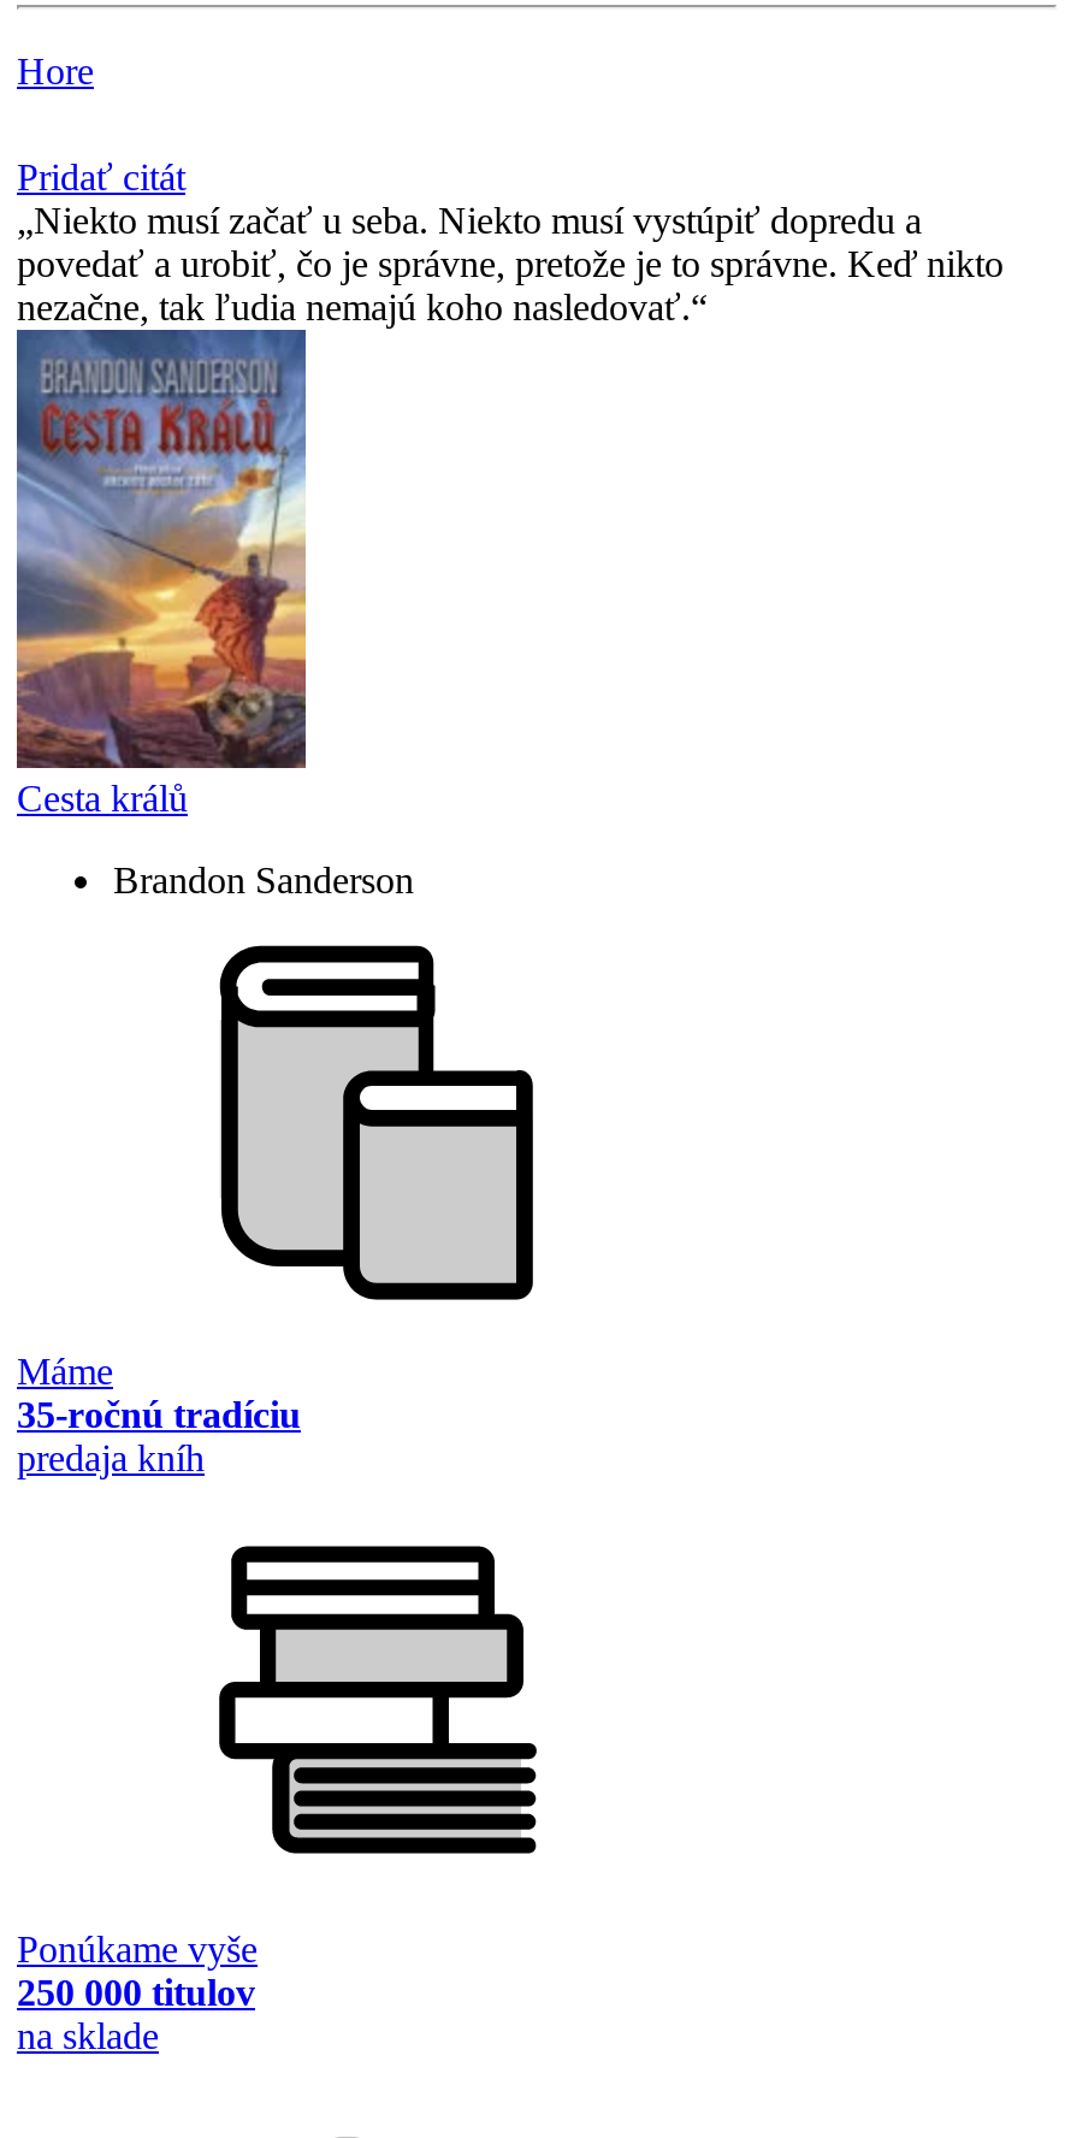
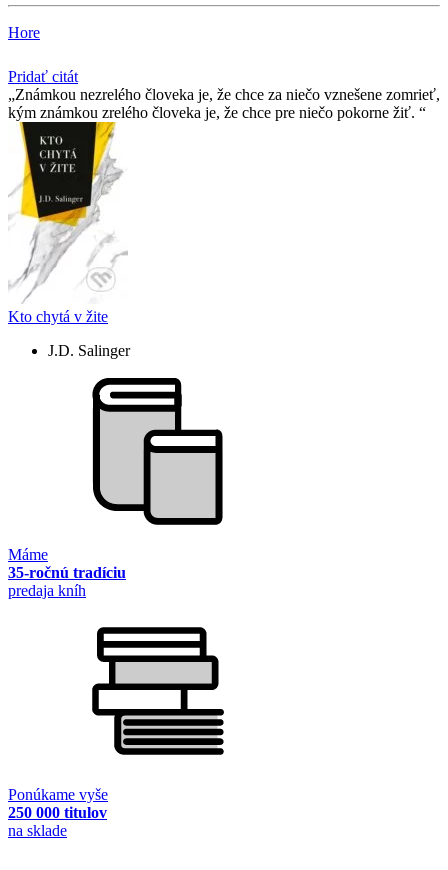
- Niekto musí začať u seba. Niekto musí vystúpiť dopredu a
- povedať a urobiť, čo je správne, pretože je to správne. Keď nikto
- nezačne, tak ľudia nemajú koho nasledovať.
+ Známkou nezrelého človeka je, že chce za niečo vznešene zomrieť,
+ kým známkou zrelého človeka je, že chce pre niečo pokorne žiť.

- [image]
- Cesta králů
+ [image]
+ Kto chytá v žite

- Brandon Sanderson
+ J.D. Salinger
